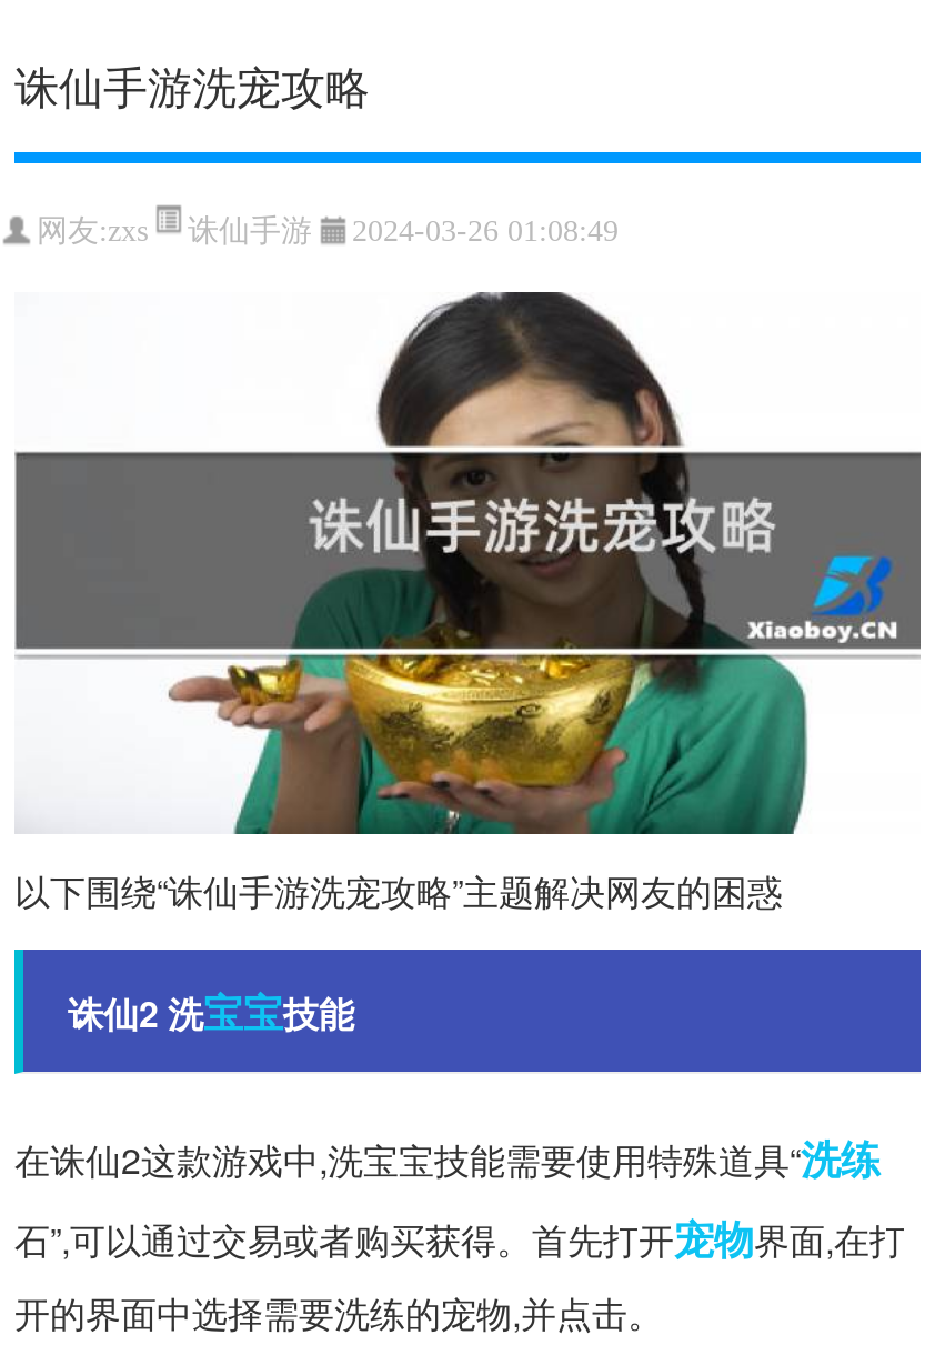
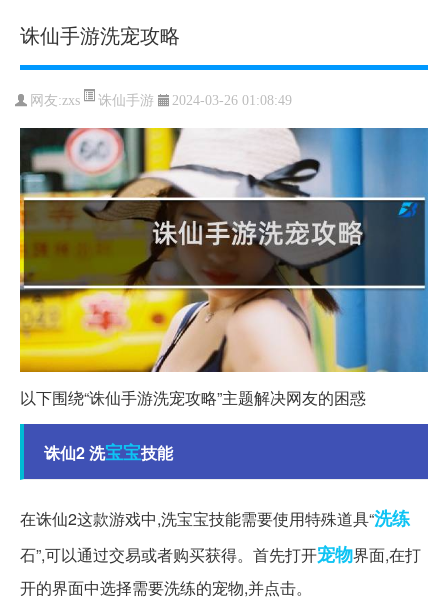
- [image]
+ [image]
